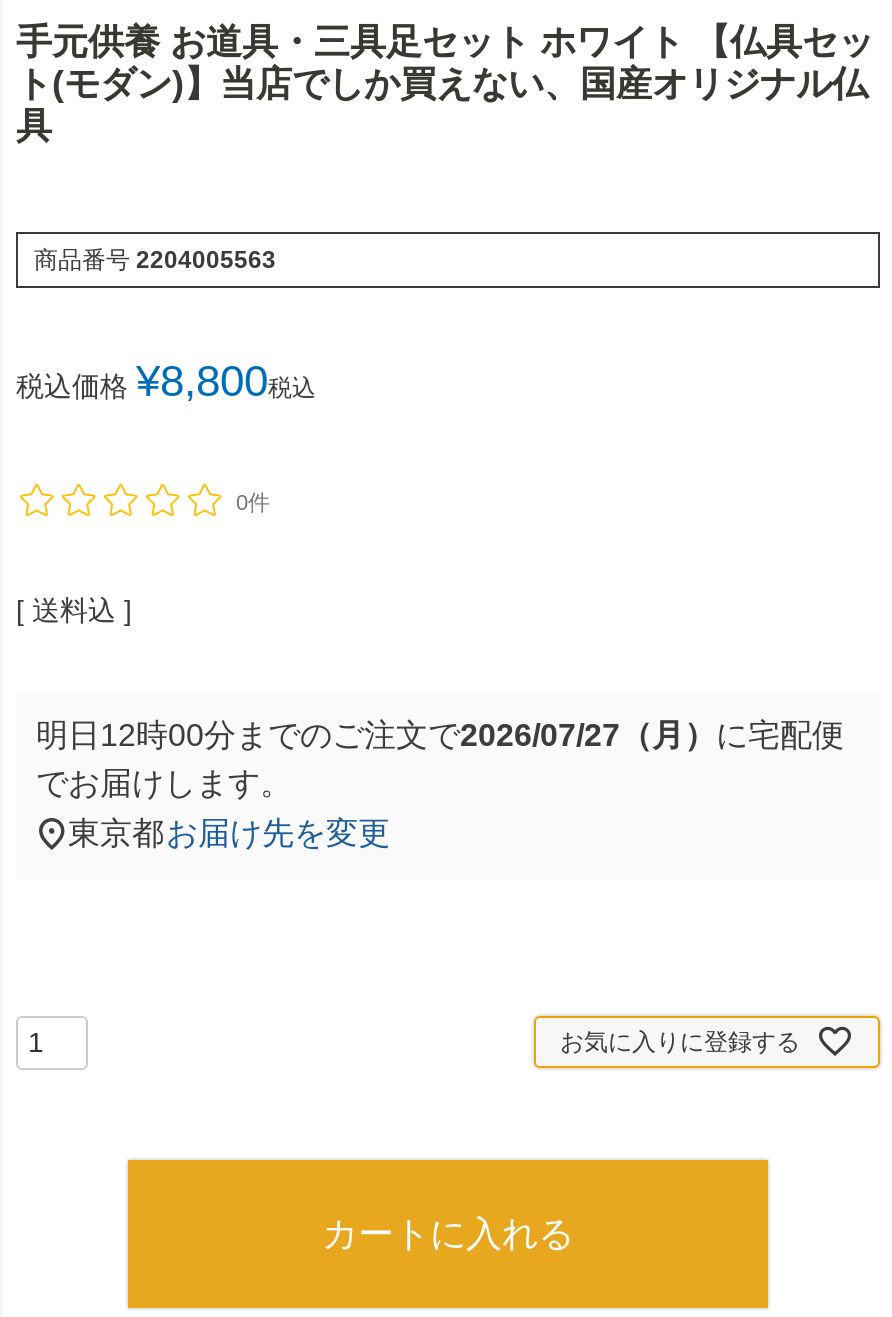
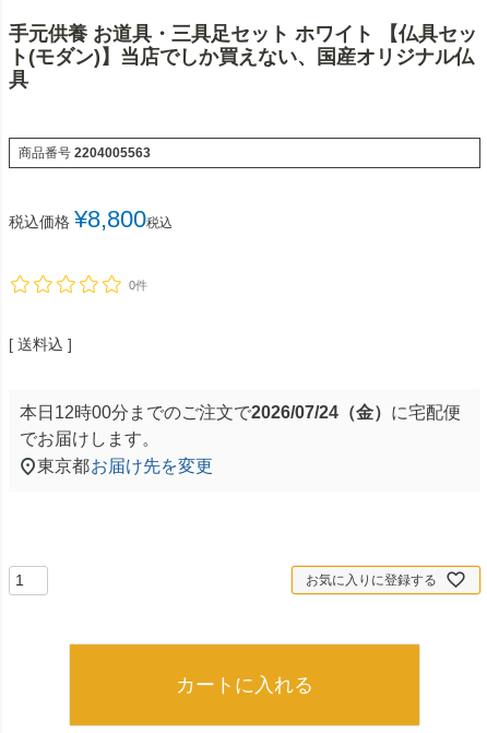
- 明日12時00分までのご注文で2026/07/27（月）に宅配便
+ 本日12時00分までのご注文で2026/07/24（金）に宅配便
